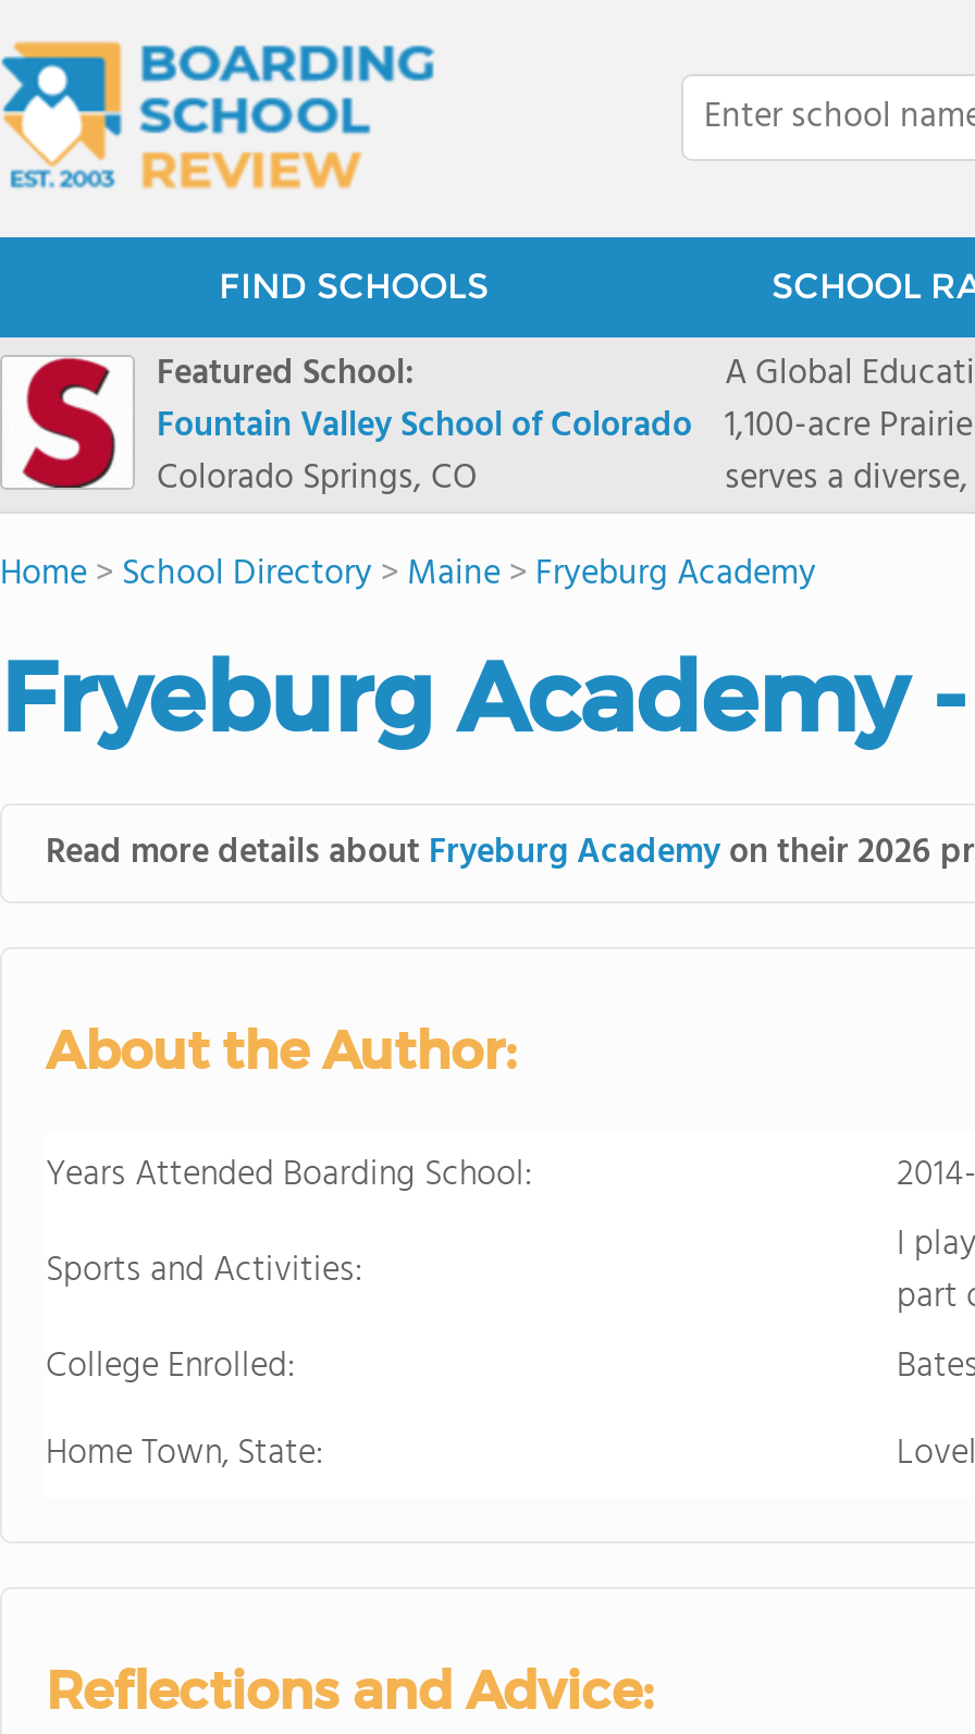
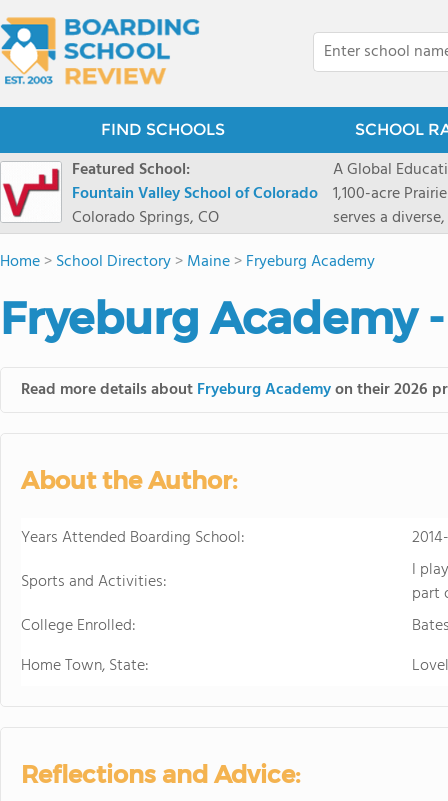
- [image]
+ [image]
